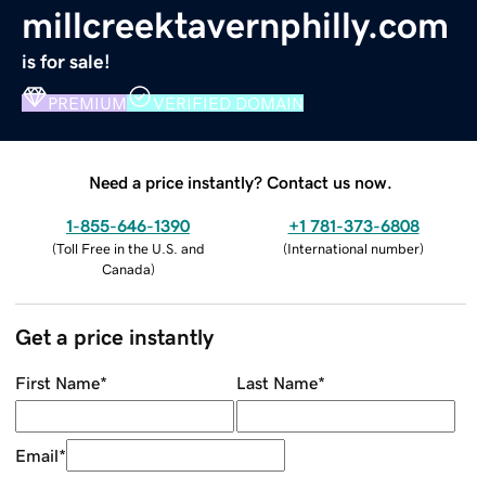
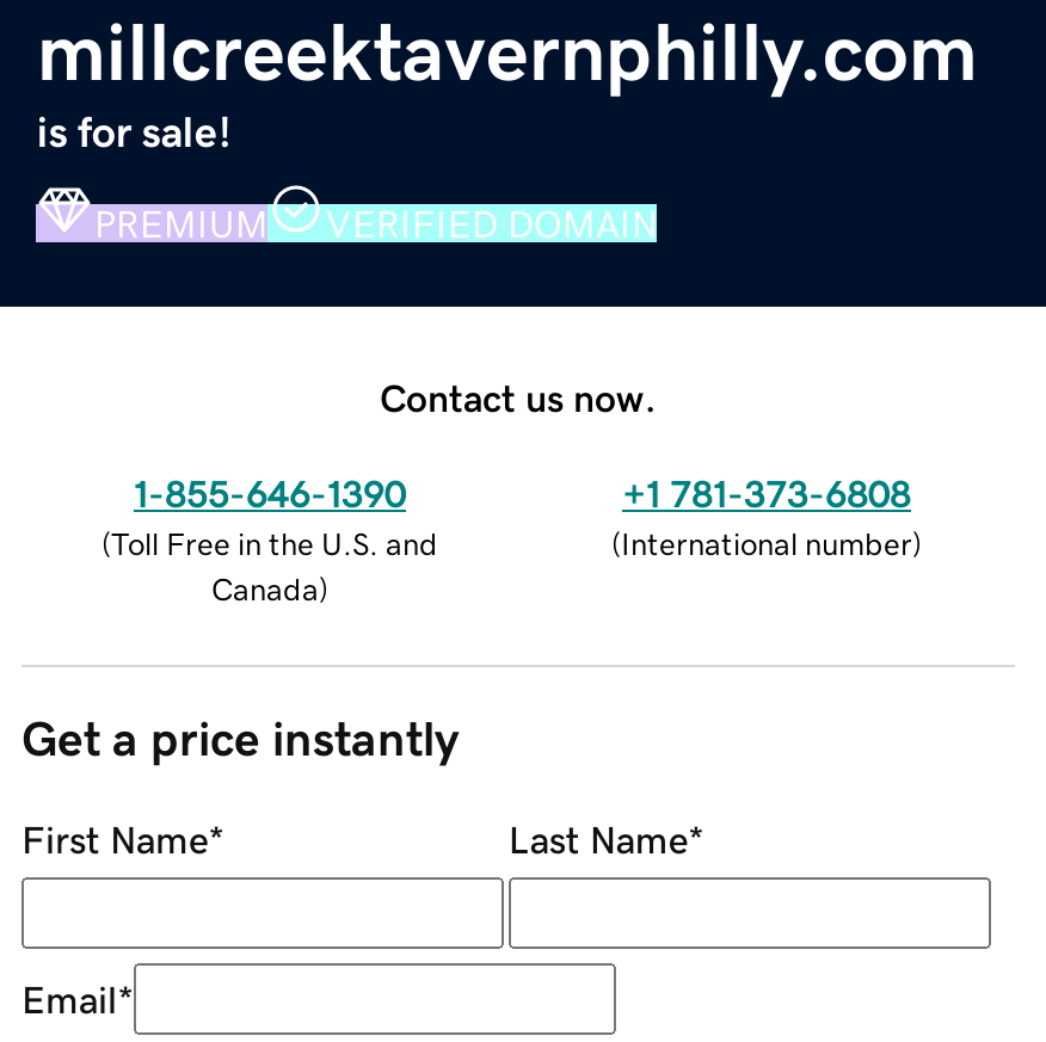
- Need a price instantly? Contact us now.
+ Contact us now.
